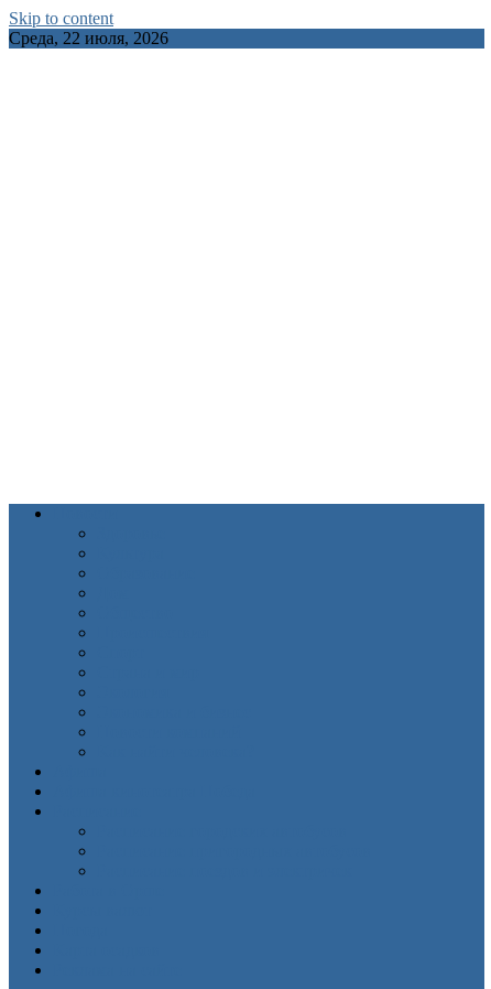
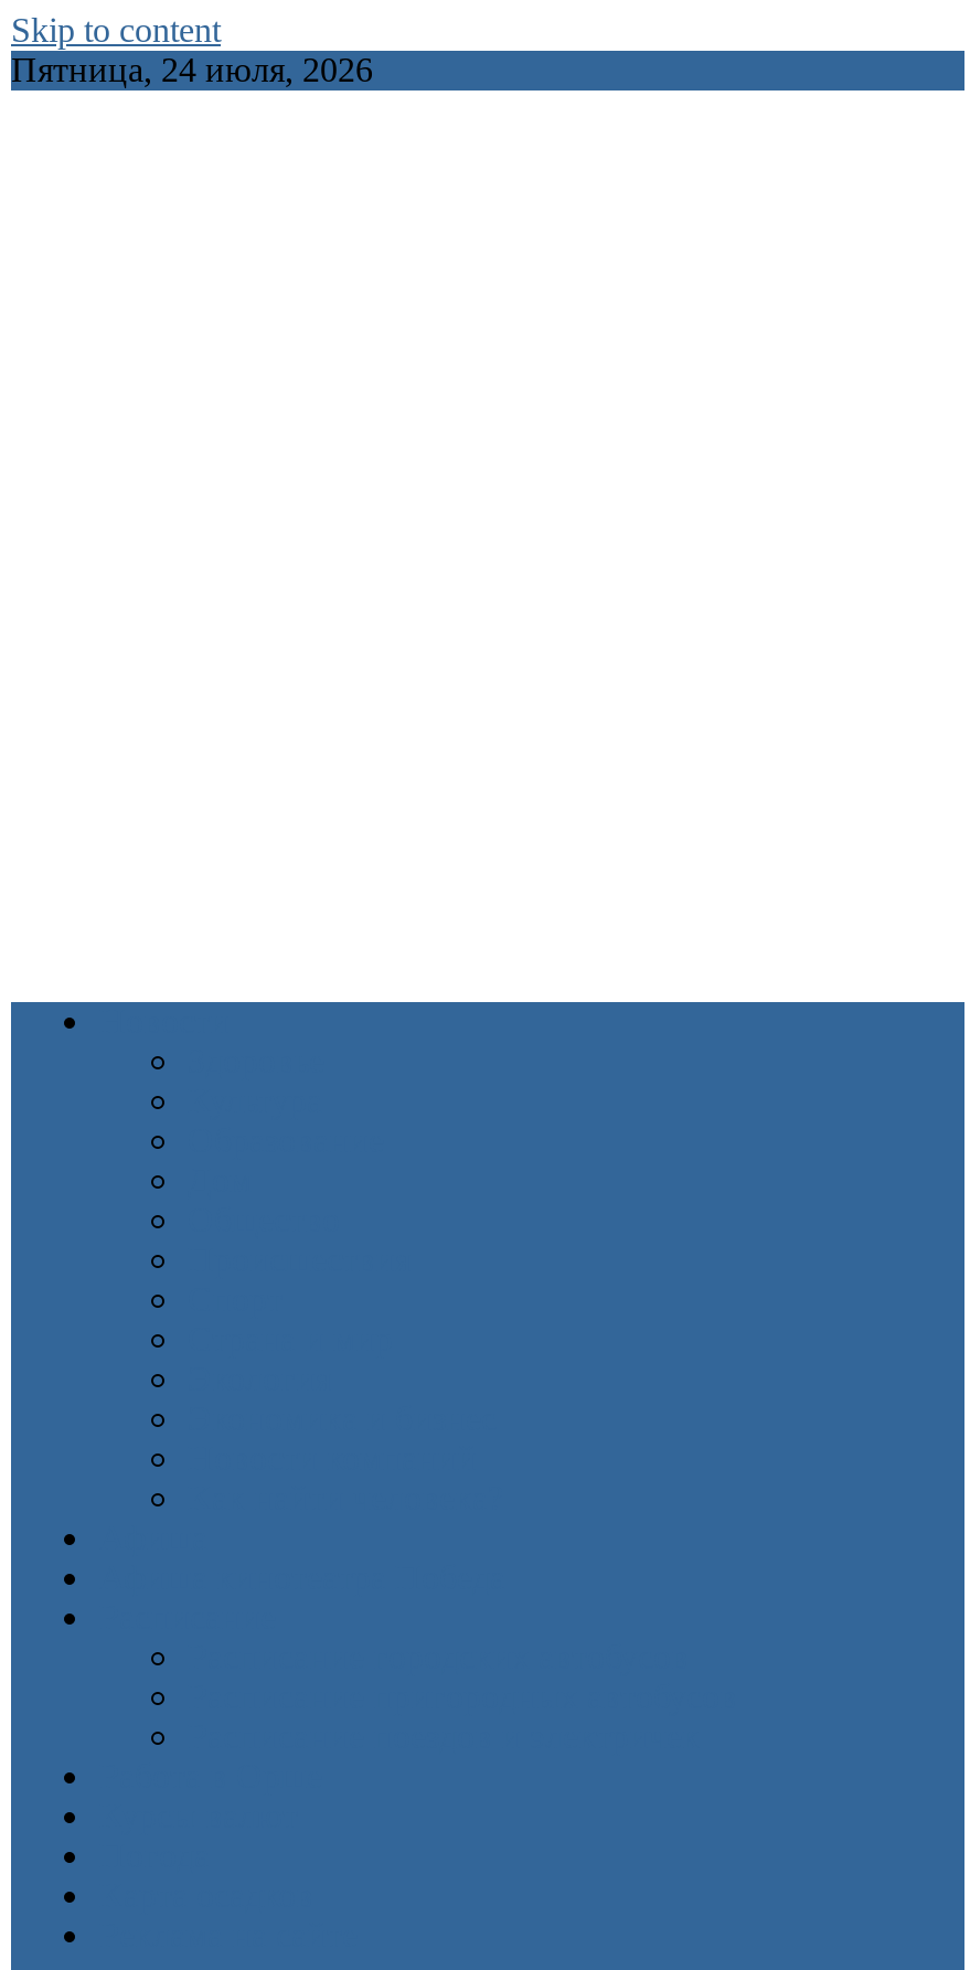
- Среда, 22 июля, 2026
+ Пятница, 24 июля, 2026
